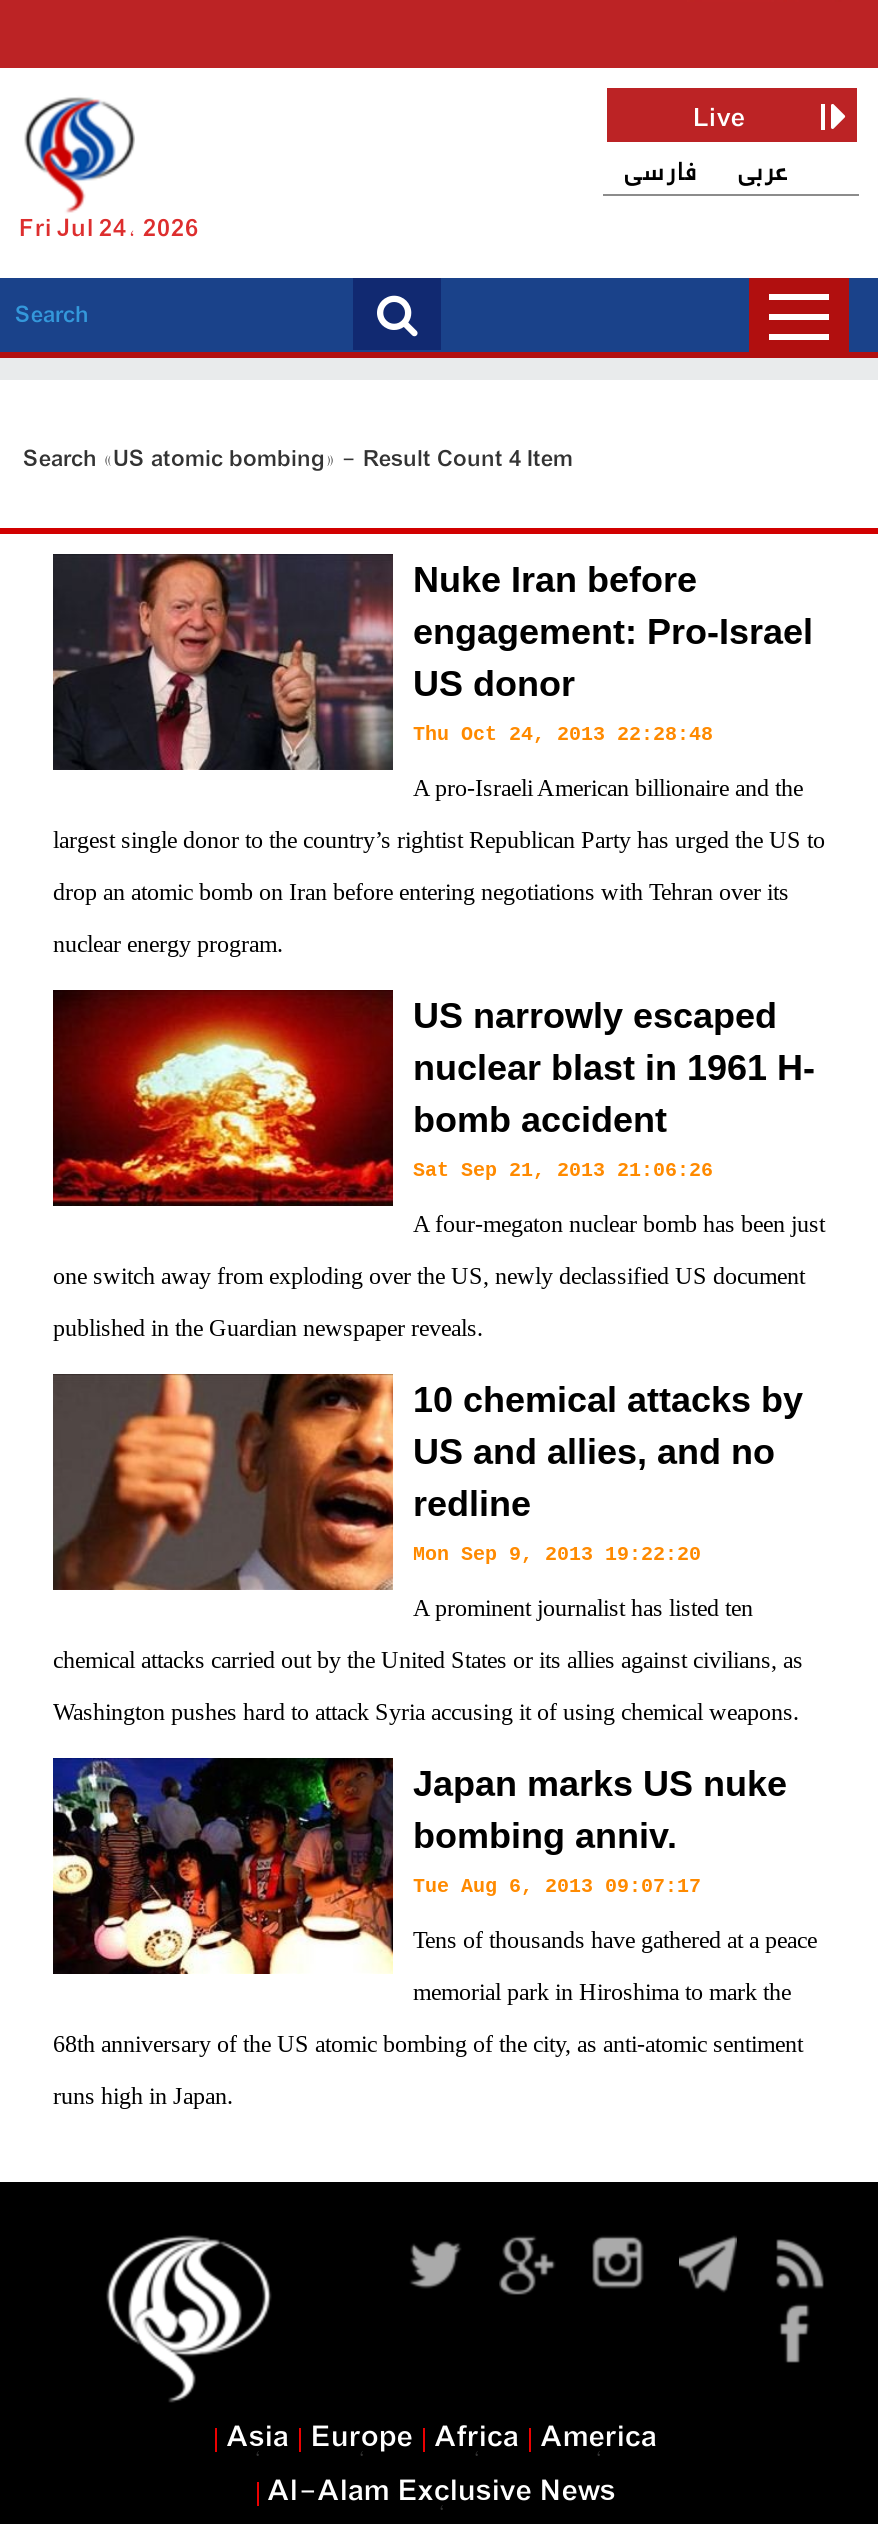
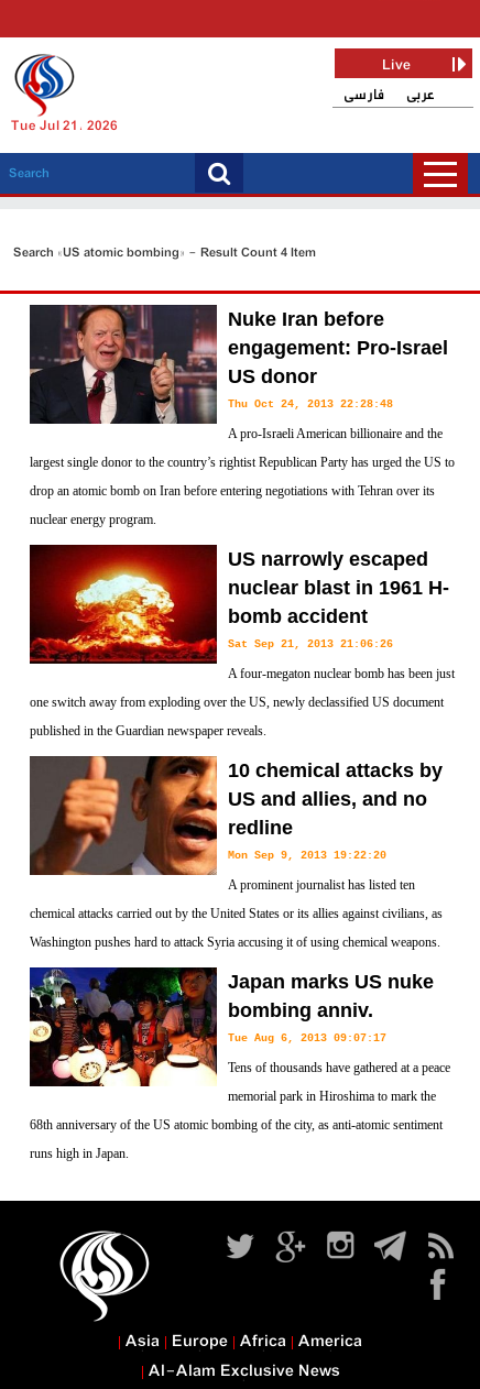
- Fri Jul 24, 2026
+ Tue Jul 21, 2026
